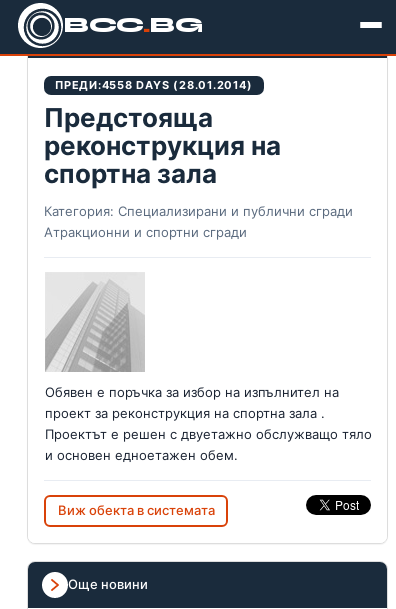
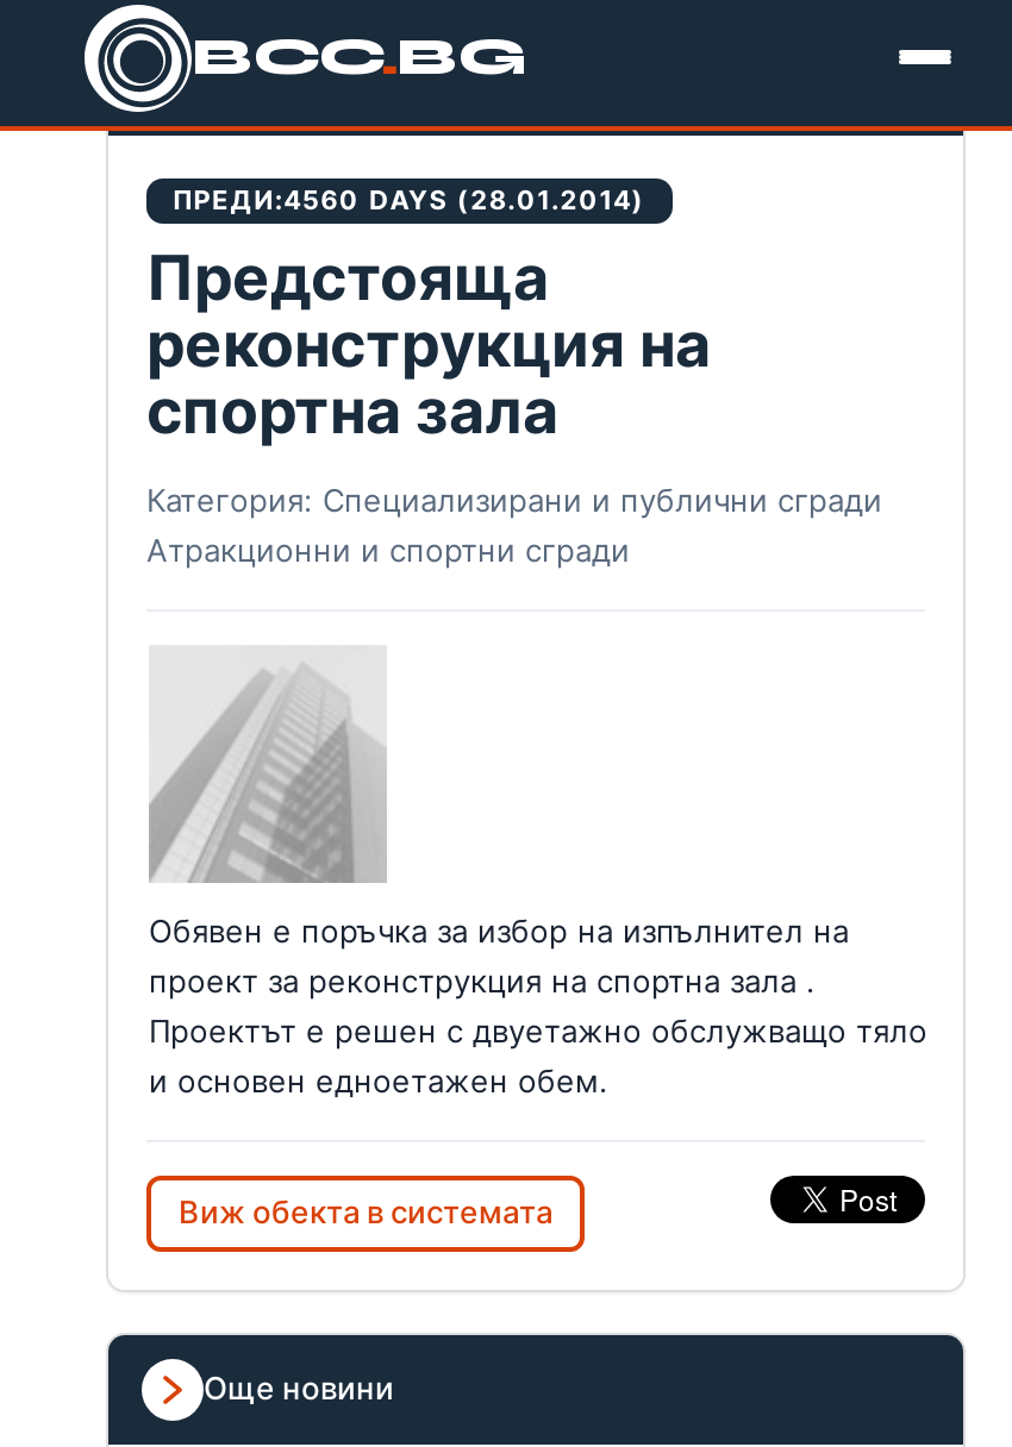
- ПРЕДИ:4558 DAYS (28.01.2014)
+ ПРЕДИ:4560 DAYS (28.01.2014)
